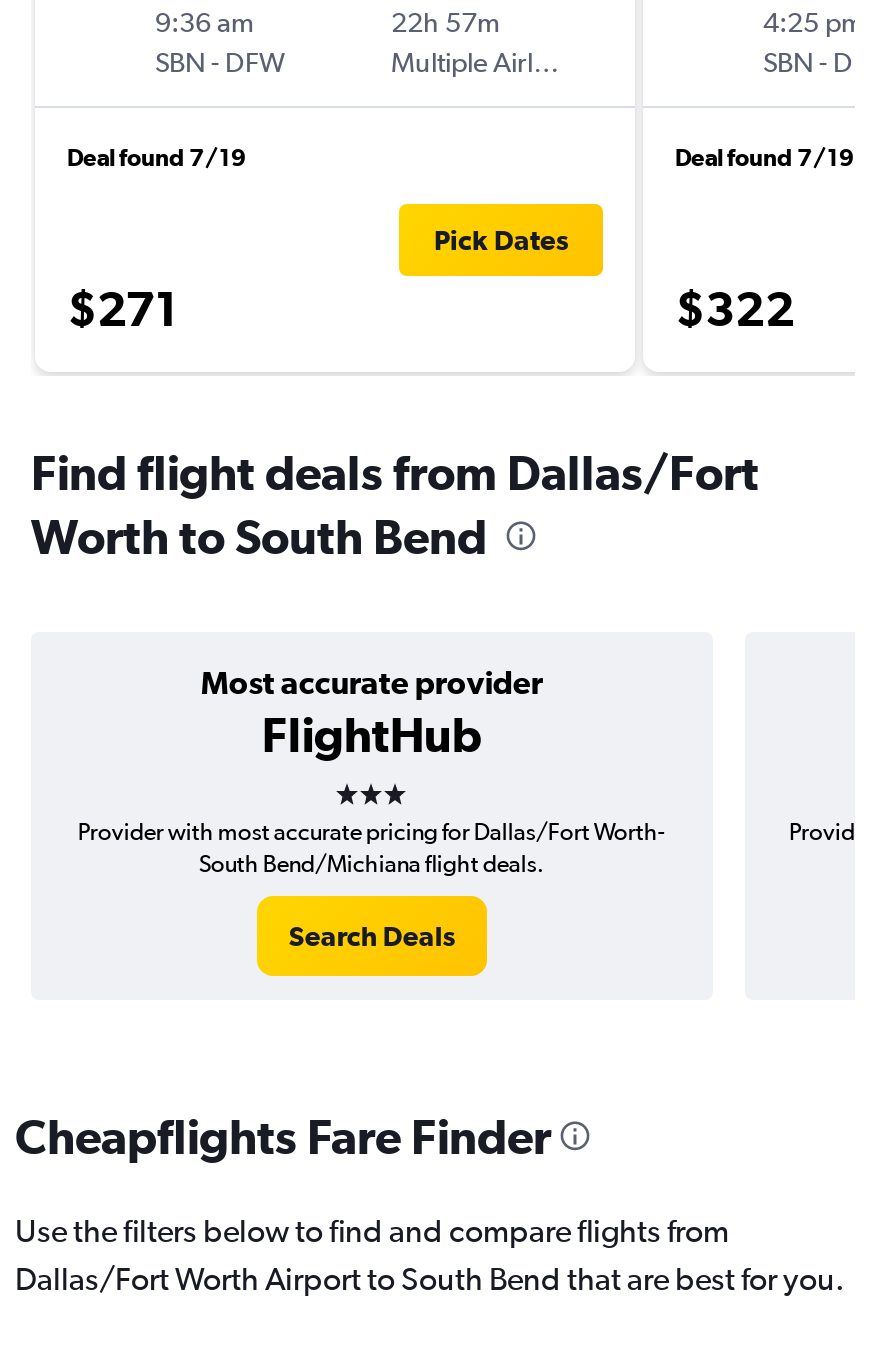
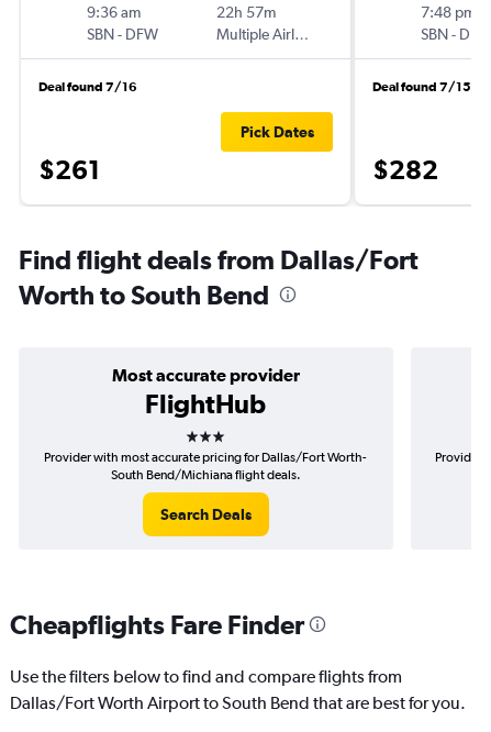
- 4:25 pm
+ 7:48 pm

- Deal found 7/19
+ Deal found 7/16

- Deal found 7/19
+ Deal found 7/15

- $271
+ $261

- $322
+ $282
